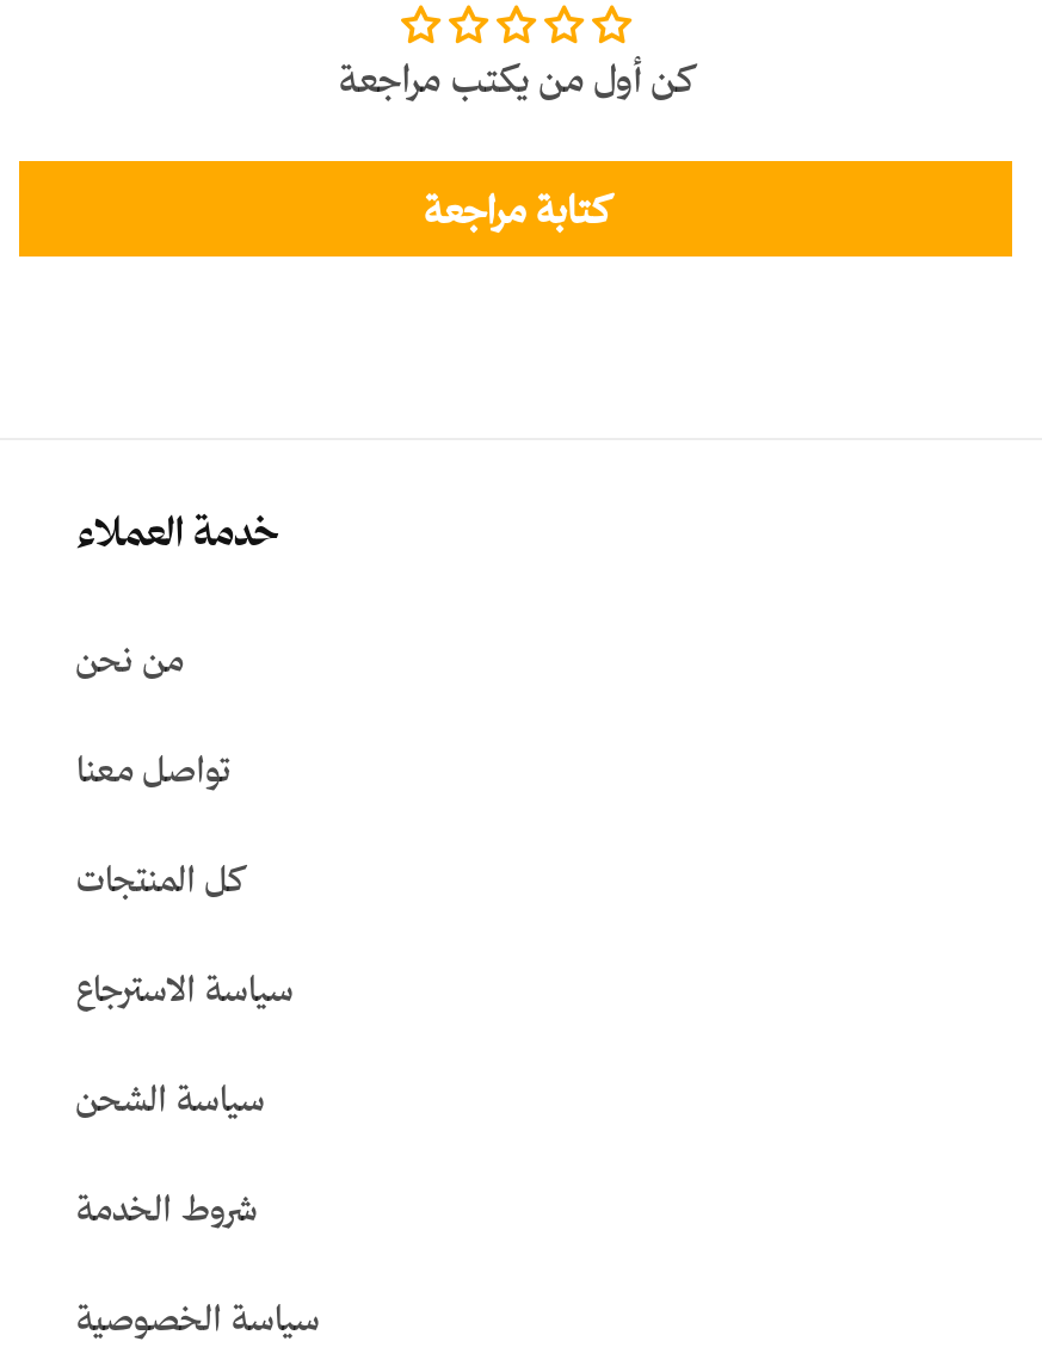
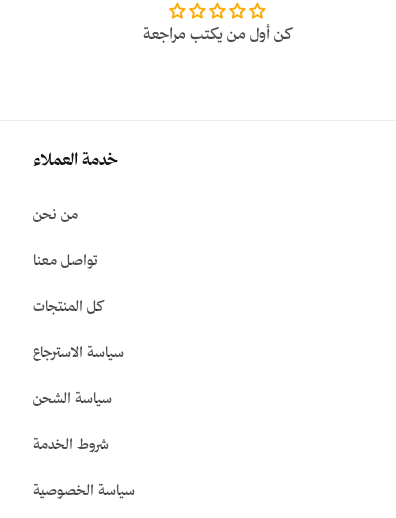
- كتابة مراجعة
